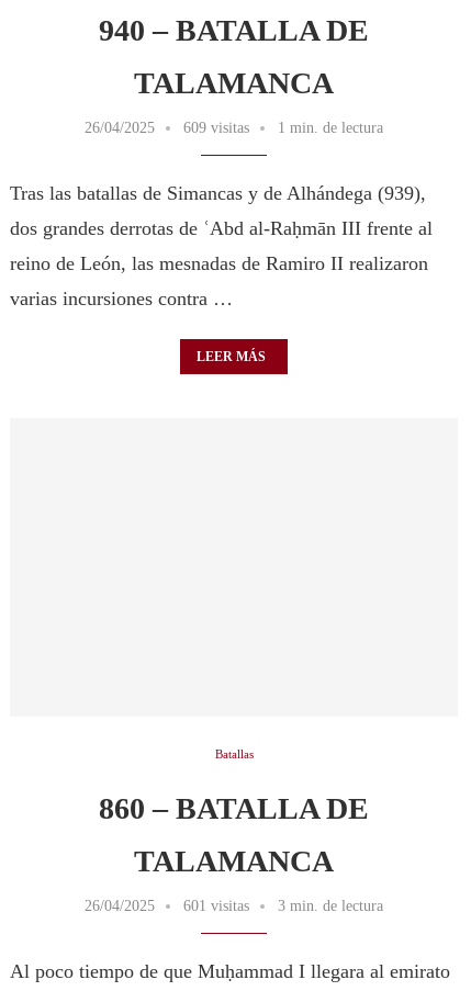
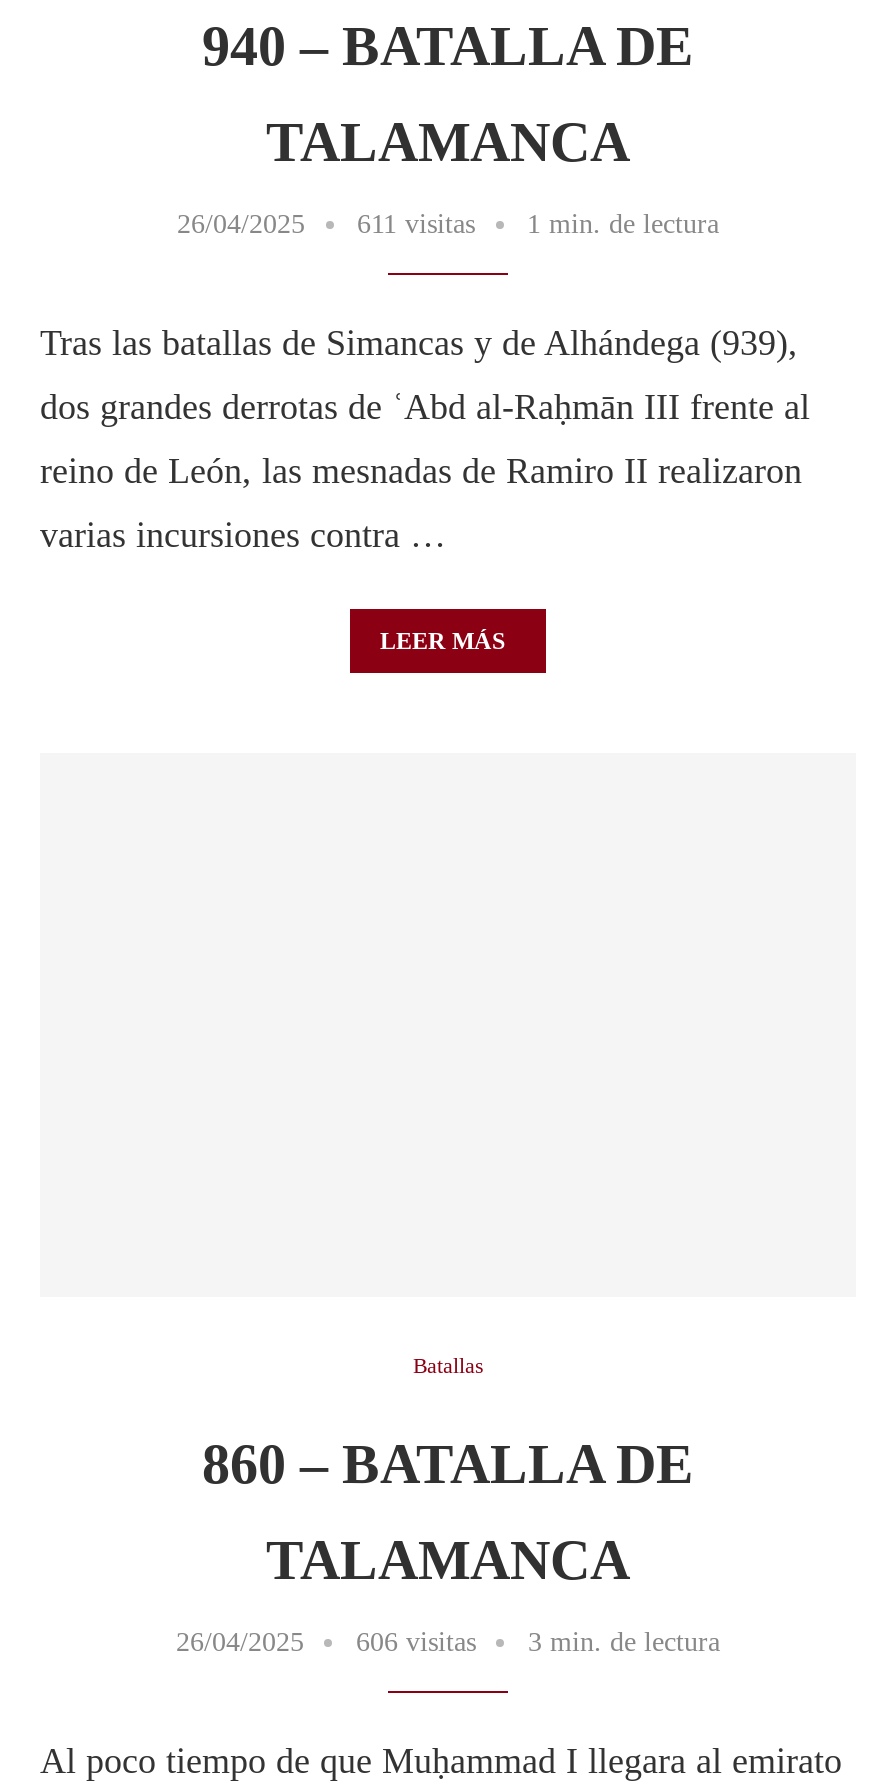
- 26/04/2025 609 visitas 1 min. de lectura
+ 26/04/2025 611 visitas 1 min. de lectura

- 26/04/2025 601 visitas 3 min. de lectura
+ 26/04/2025 606 visitas 3 min. de lectura
